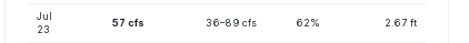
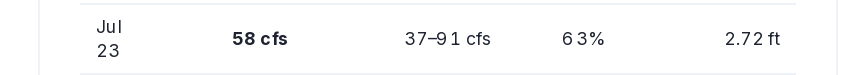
- 57 cfs
+ 58 cfs

- 36–89 cfs
+ 37–91 cfs

- 62%
+ 63%

- 2.67 ft
+ 2.72 ft
